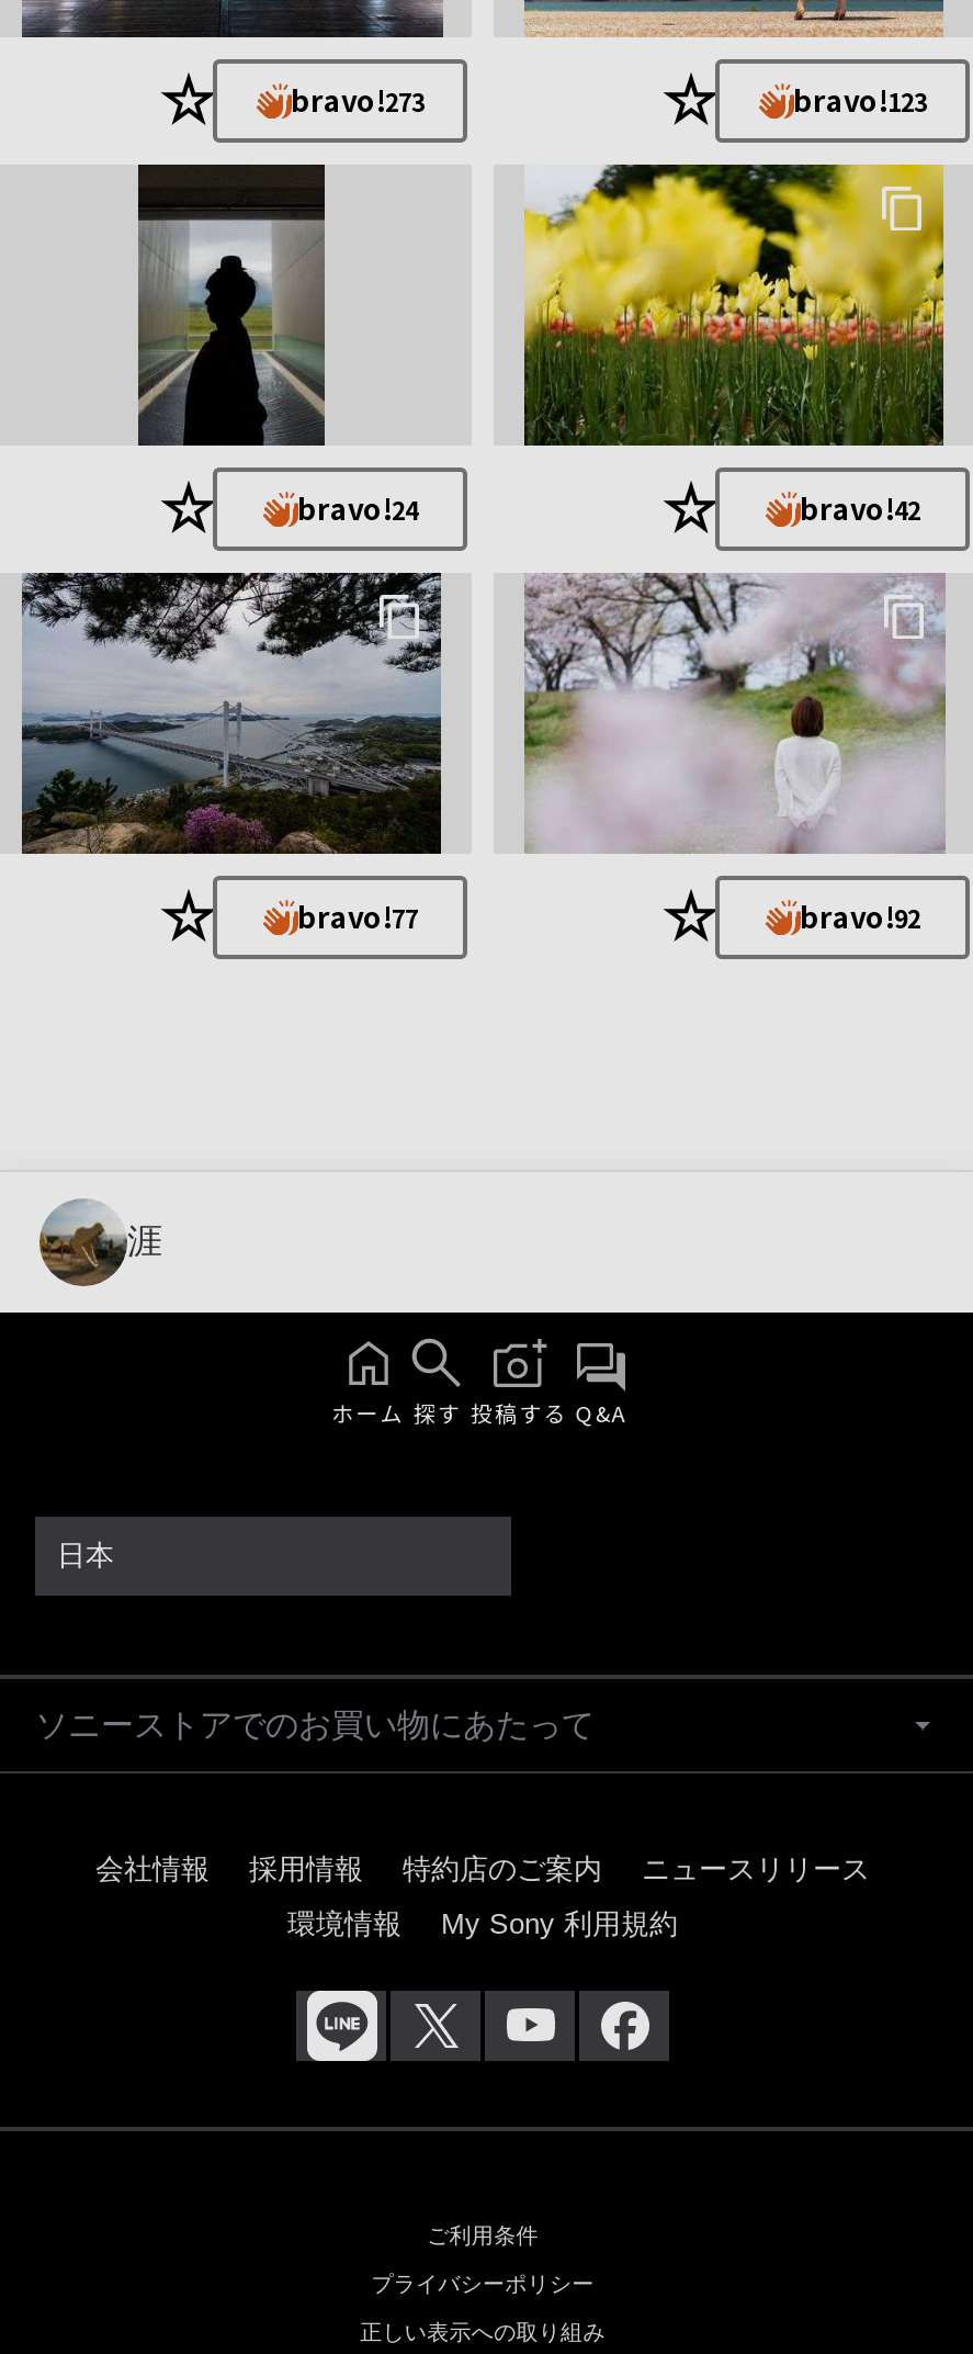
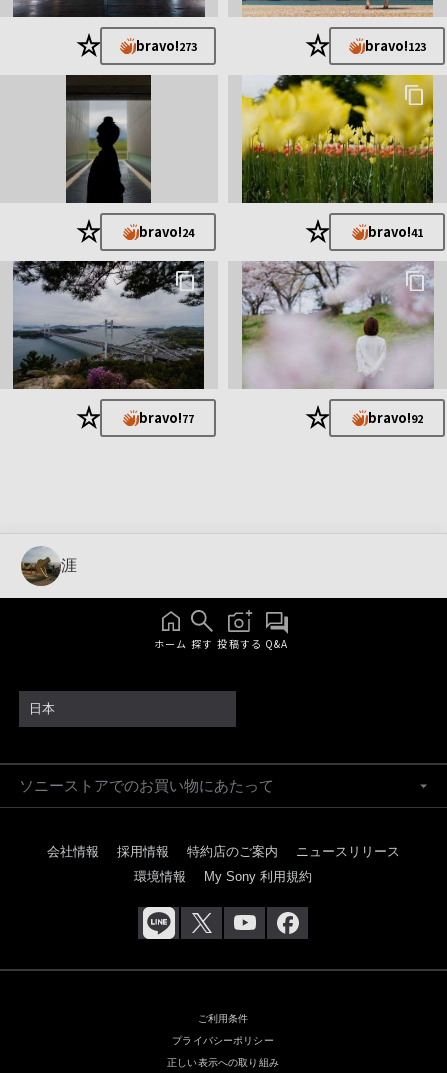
- bravo!42
+ bravo!41
